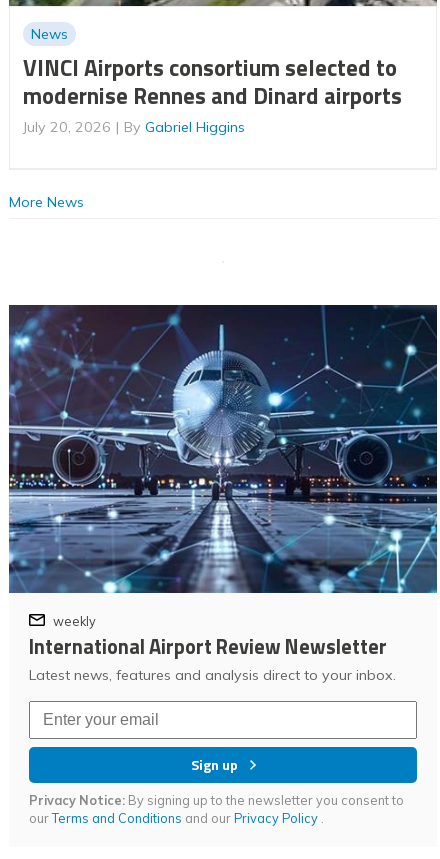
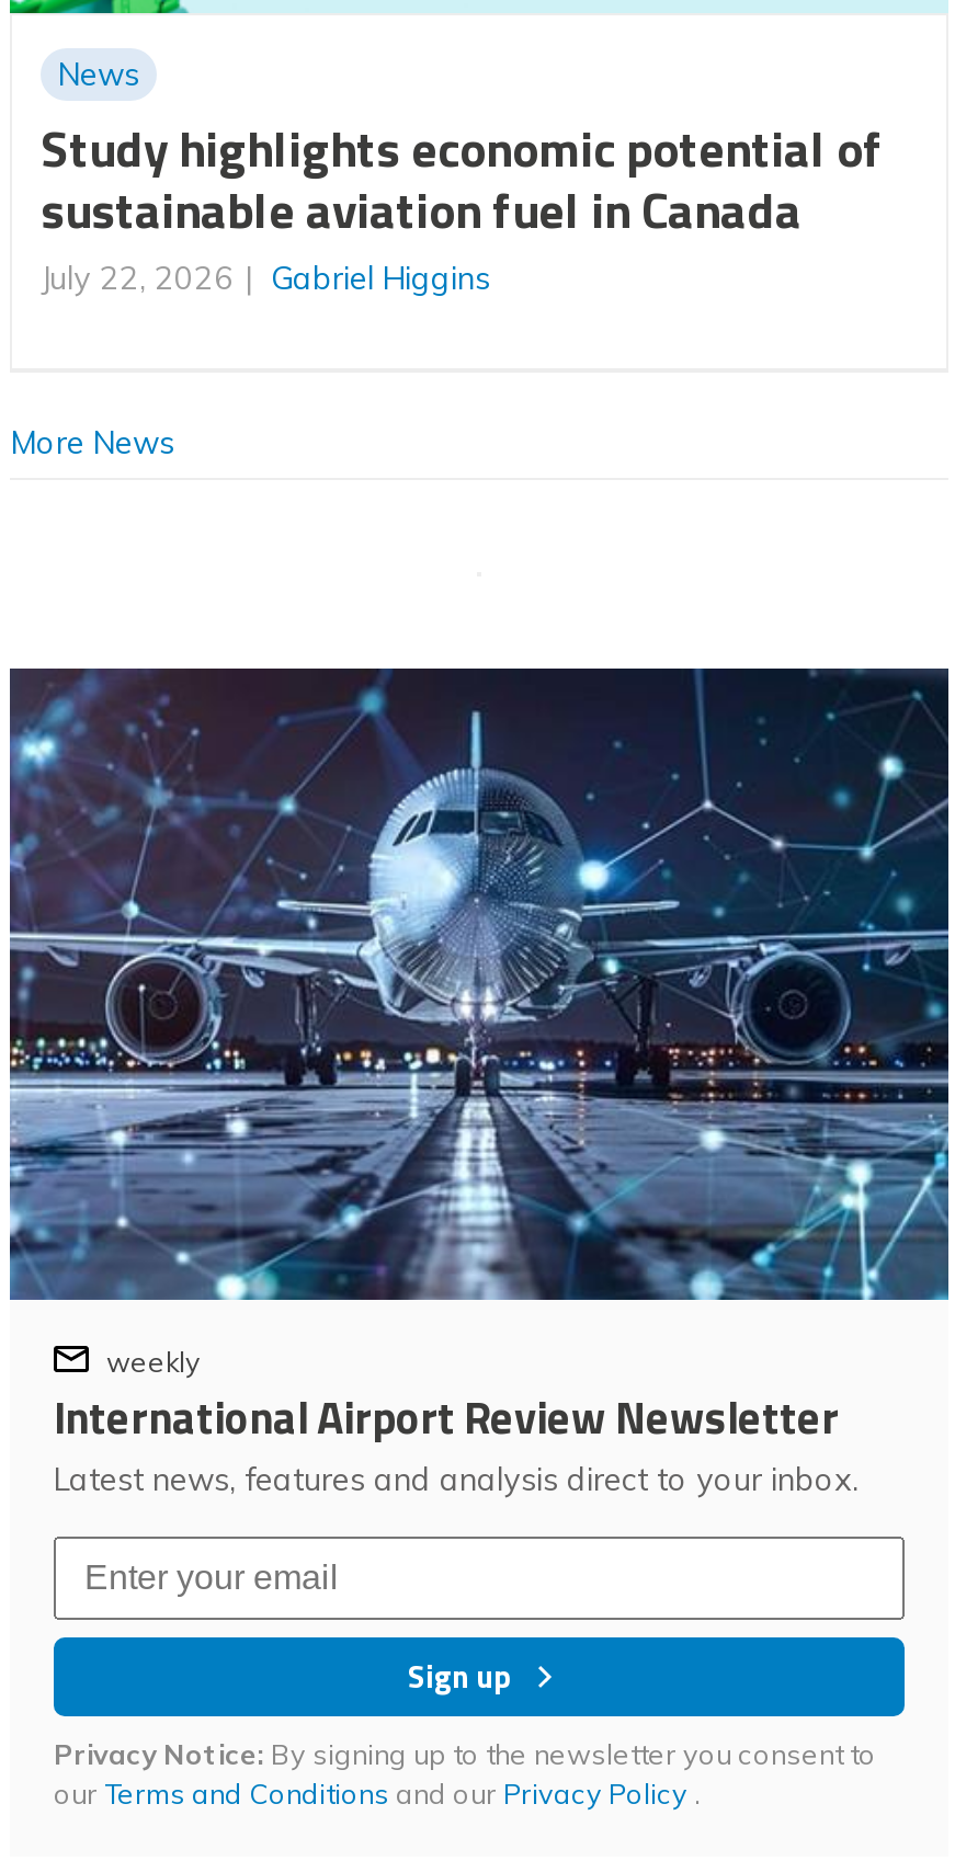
- VINCI Airports consortium selected to
- modernise Rennes and Dinard airports
- July 20, 2026
- By Gabriel Higgins
+ Study highlights economic potential of
+ sustainable aviation fuel in Canada
+ July 22, 2026
+ Gabriel Higgins
